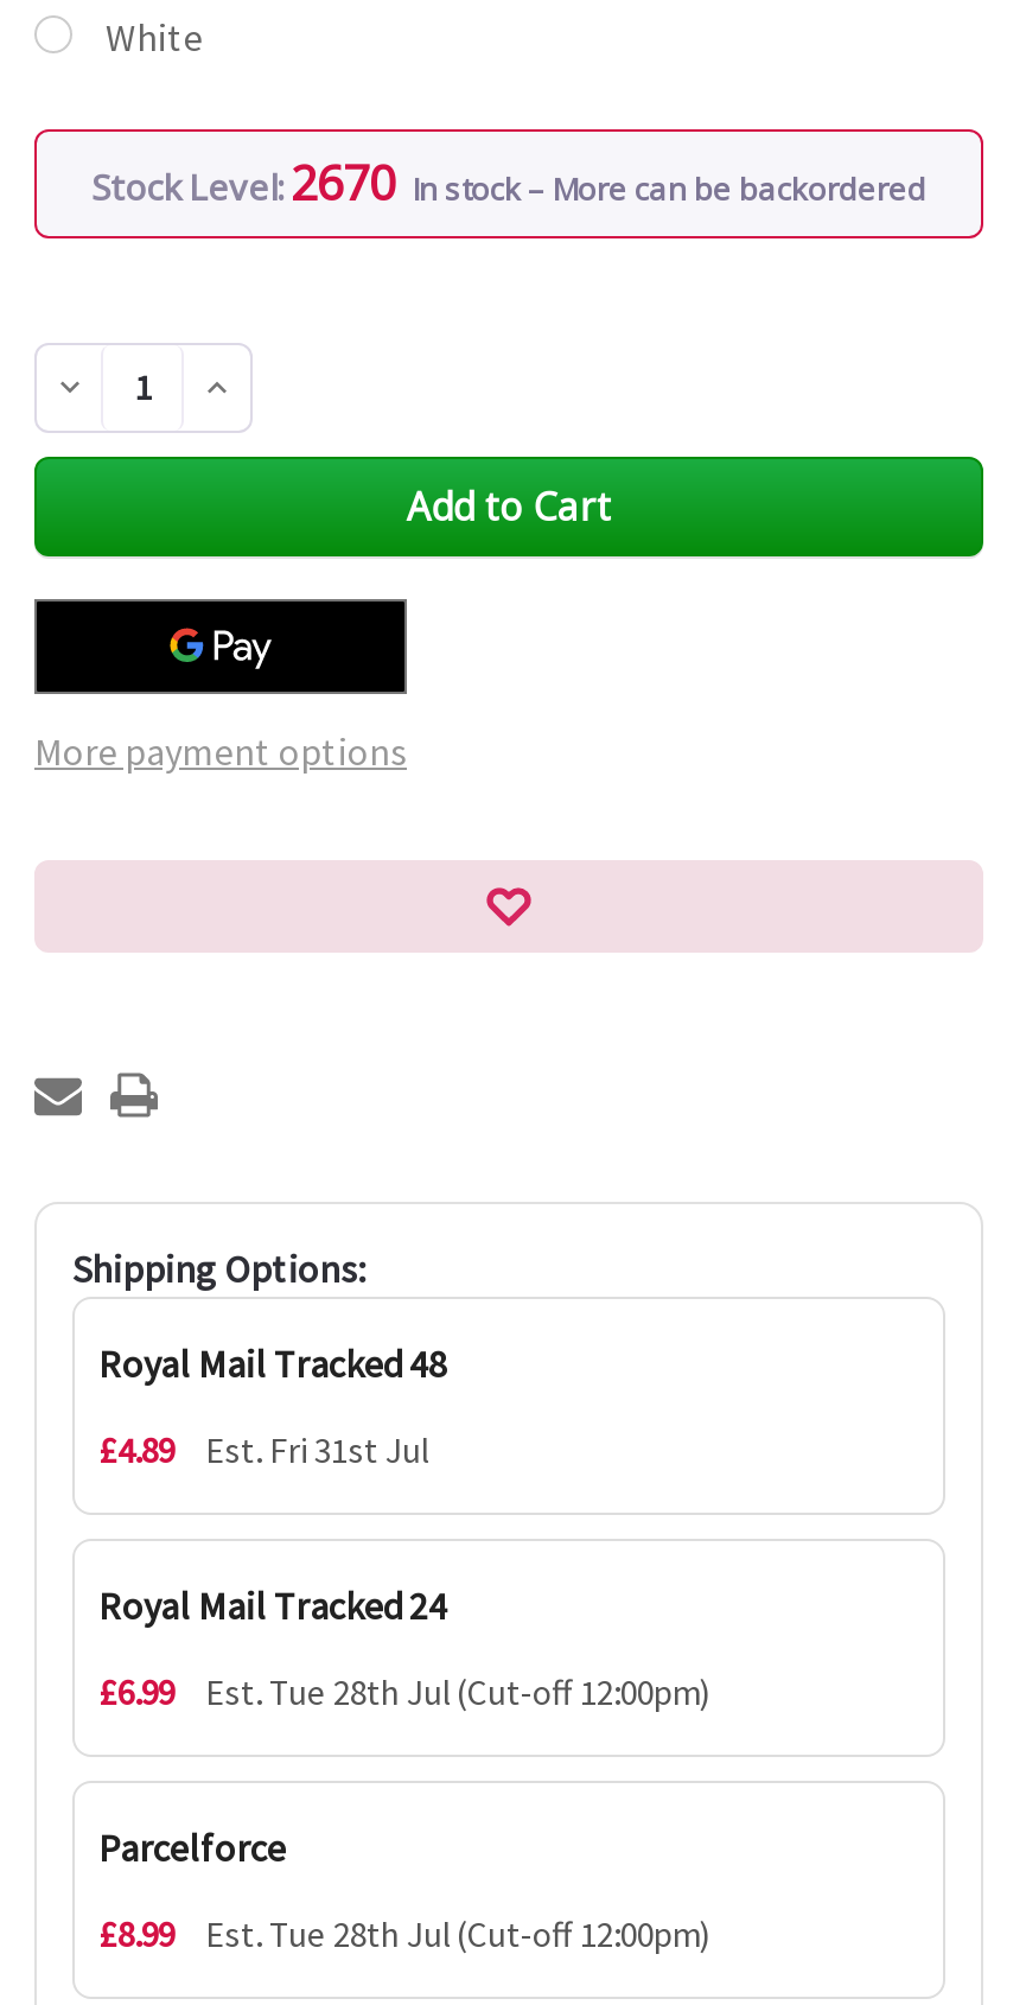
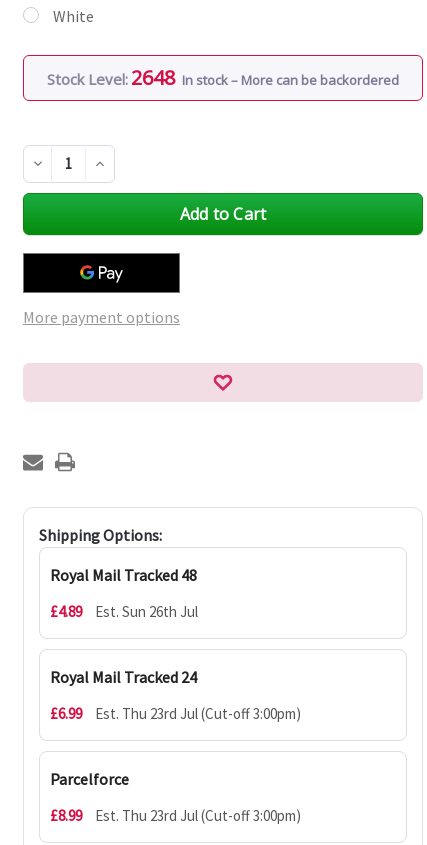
- Stock Level: 2670 In stock – More can be backordered
+ Stock Level: 2648 In stock – More can be backordered

- £4.89 Est. Fri 31st Jul
+ £4.89 Est. Sun 26th Jul

- Est. Tue 28th Jul (Cut-off 12:00pm)
+ Est. Thu 23rd Jul (Cut-off 3:00pm)

- Est. Tue 28th Jul (Cut-off 12:00pm)
+ Est. Thu 23rd Jul (Cut-off 3:00pm)
